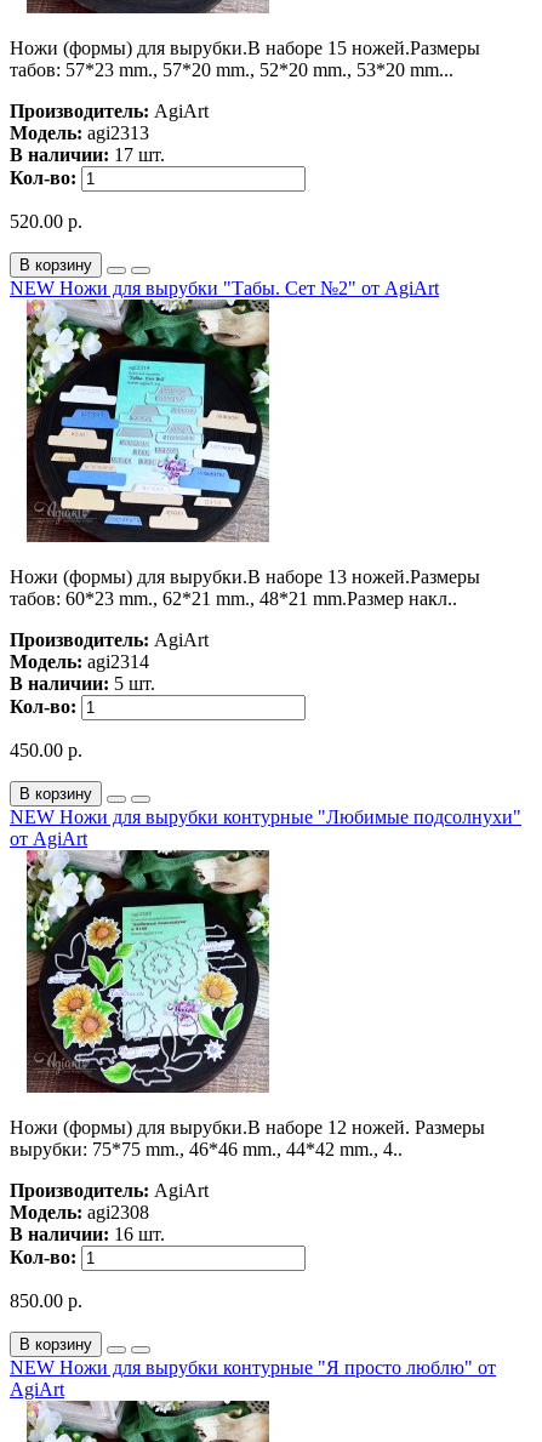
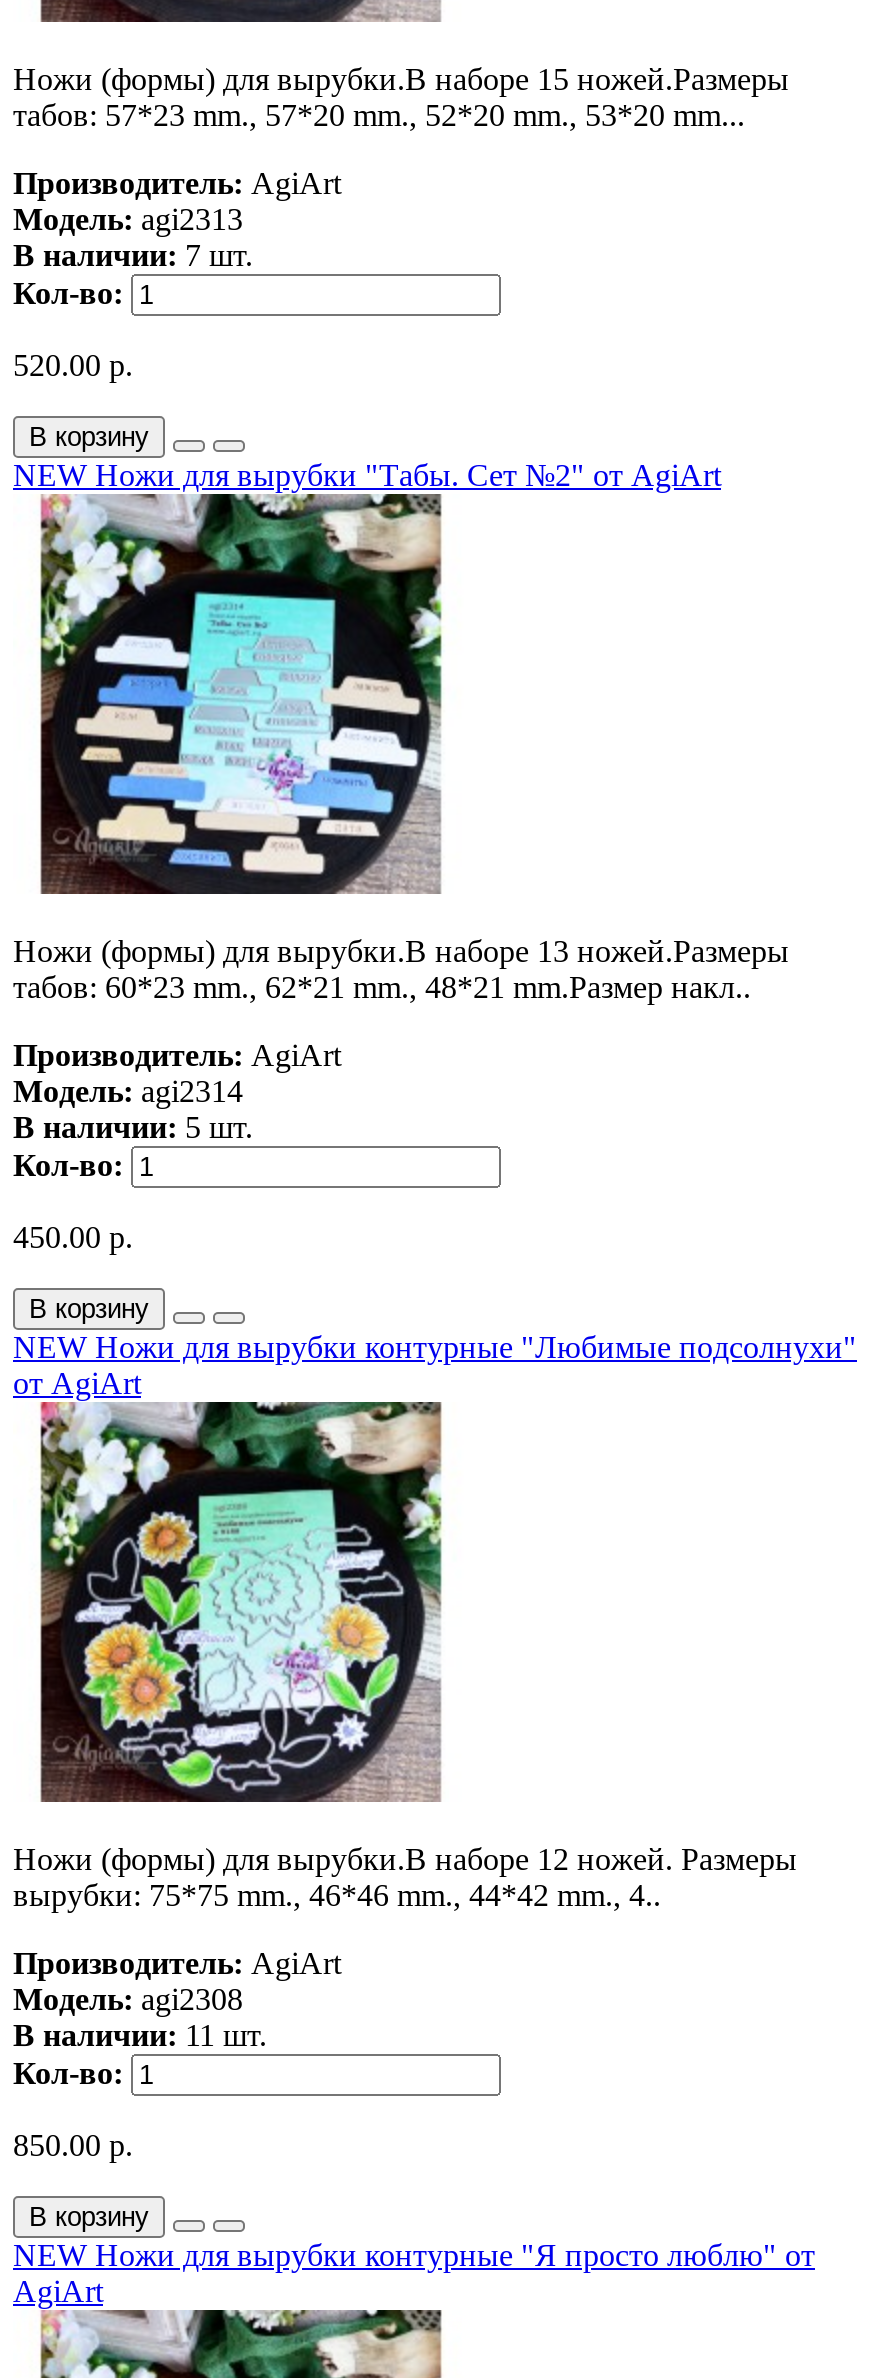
- В наличии: 17 шт.
+ В наличии: 7 шт.

- В наличии: 16 шт.
+ В наличии: 11 шт.
